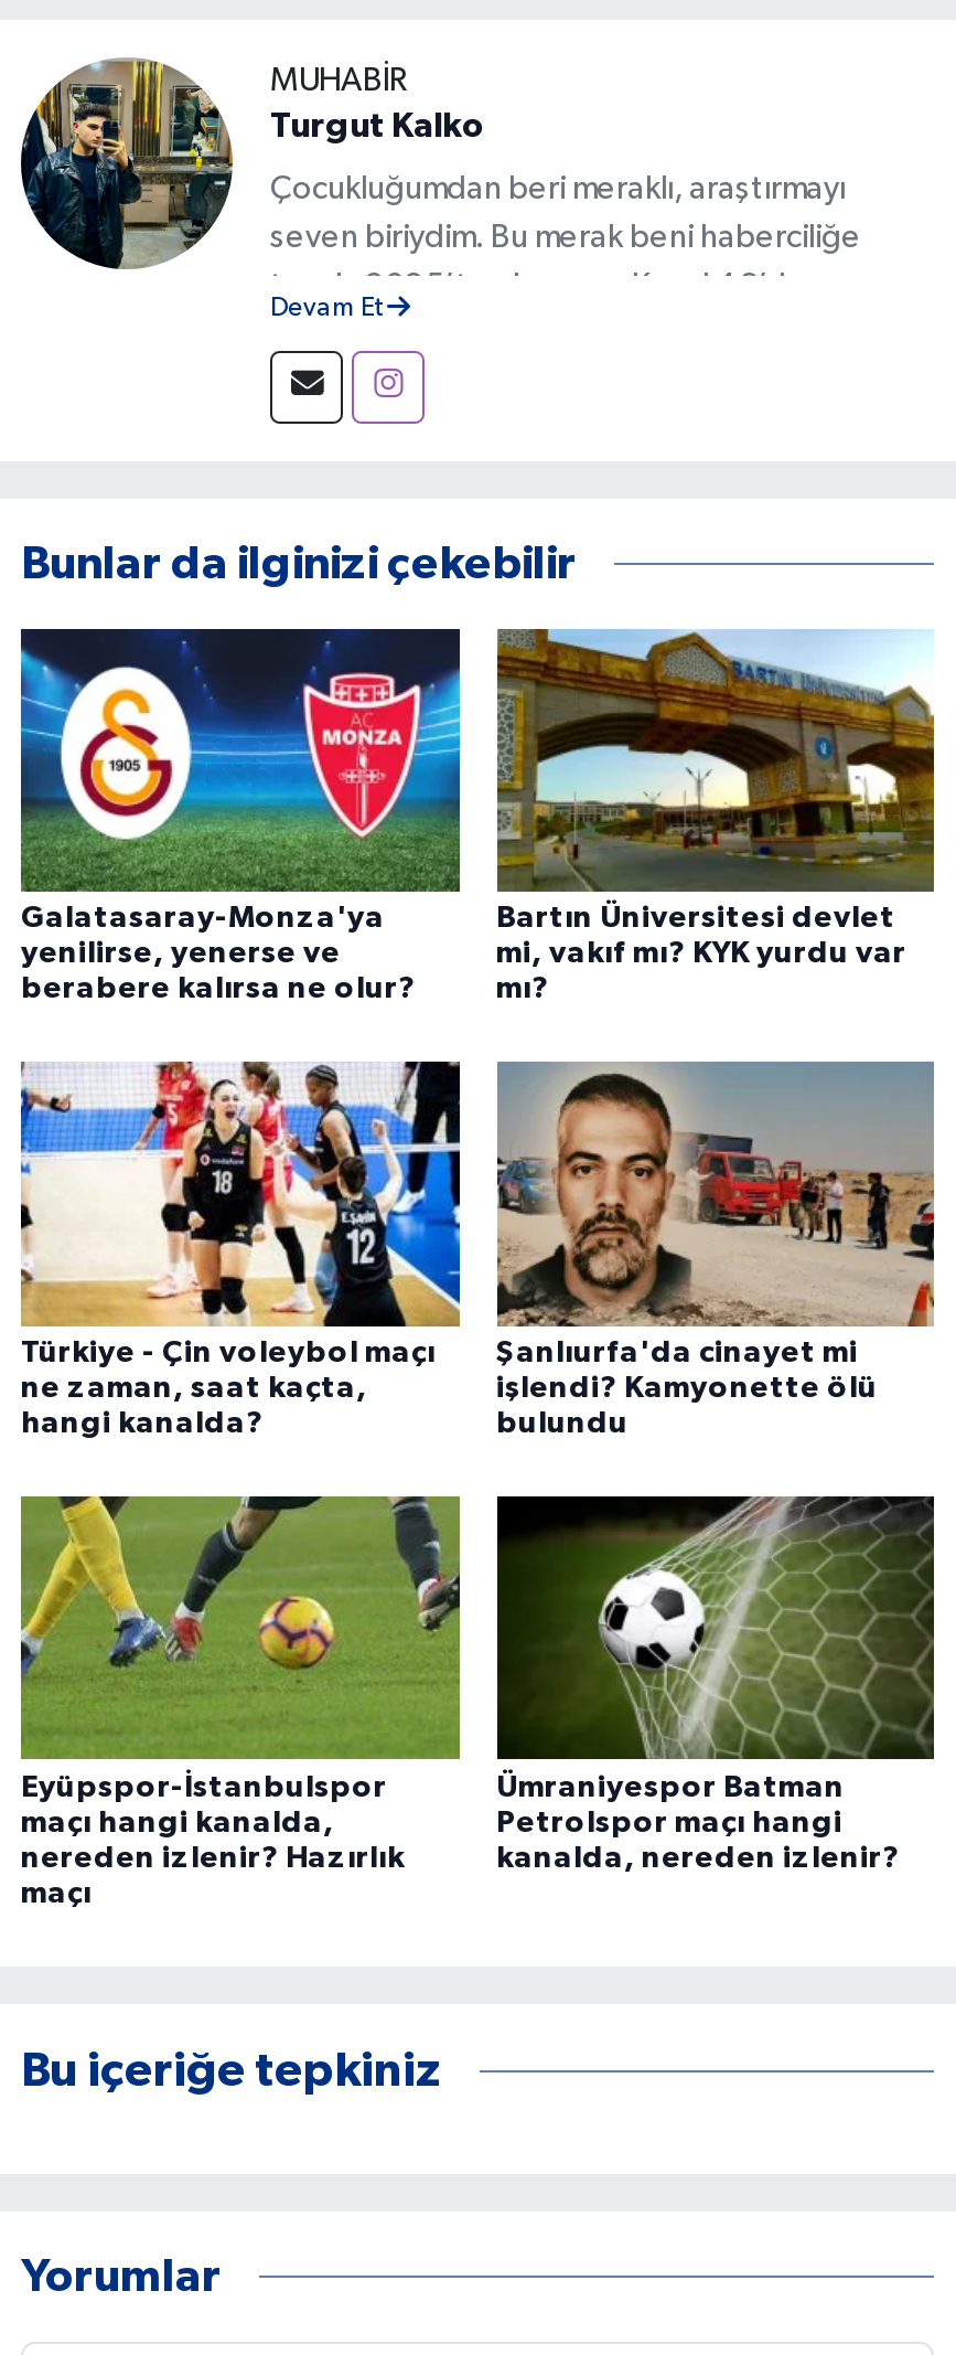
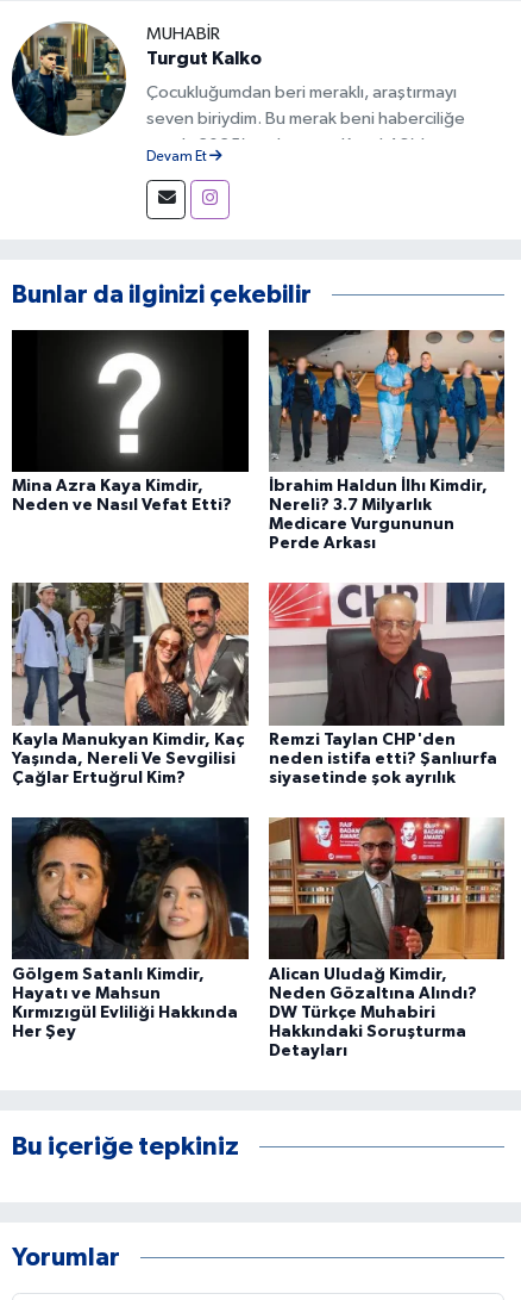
- [image]
- Galatasaray-Monza'ya
- yenilirse, yenerse ve
- berabere kalırsa ne olur?
+ [image]
+ Mina Azra Kaya Kimdir,
+ Neden ve Nasıl Vefat Etti?

- [image]
- Bartın Üniversitesi devlet
- mi, vakıf mı? KYK yurdu var
- mı?
+ [image]
+ İbrahim Haldun İlhı Kimdir,
+ Nereli? 3.7 Milyarlık
+ Medicare Vurgununun
+ Perde Arkası

- [image]
- Türkiye - Çin voleybol maçı
- ne zaman, saat kaçta,
- hangi kanalda?
+ [image]
+ Kayla Manukyan Kimdir, Kaç
+ Yaşında, Nereli Ve Sevgilisi
+ Çağlar Ertuğrul Kim?

- [image]
- Şanlıurfa'da cinayet mi
- işlendi? Kamyonette ölü
- bulundu
+ [image]
+ Remzi Taylan CHP'den
+ neden istifa etti? Şanlıurfa
+ siyasetinde şok ayrılık

- [image]
- Eyüpspor-İstanbulspor
- maçı hangi kanalda,
- nereden izlenir? Hazırlık
- maçı
+ [image]
+ Gölgem Satanlı Kimdir,
+ Hayatı ve Mahsun
+ Kırmızıgül Evliliği Hakkında
+ Her Şey

- [image]
- Ümraniyespor Batman
- Petrolspor maçı hangi
- kanalda, nereden izlenir?
+ [image]
+ Alican Uludağ Kimdir,
+ Neden Gözaltına Alındı?
+ DW Türkçe Muhabiri
+ Hakkındaki Soruşturma
+ Detayları
